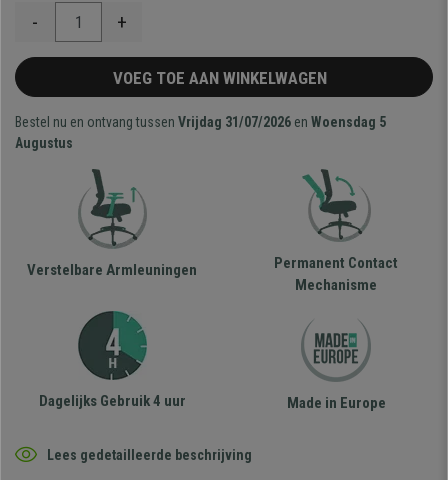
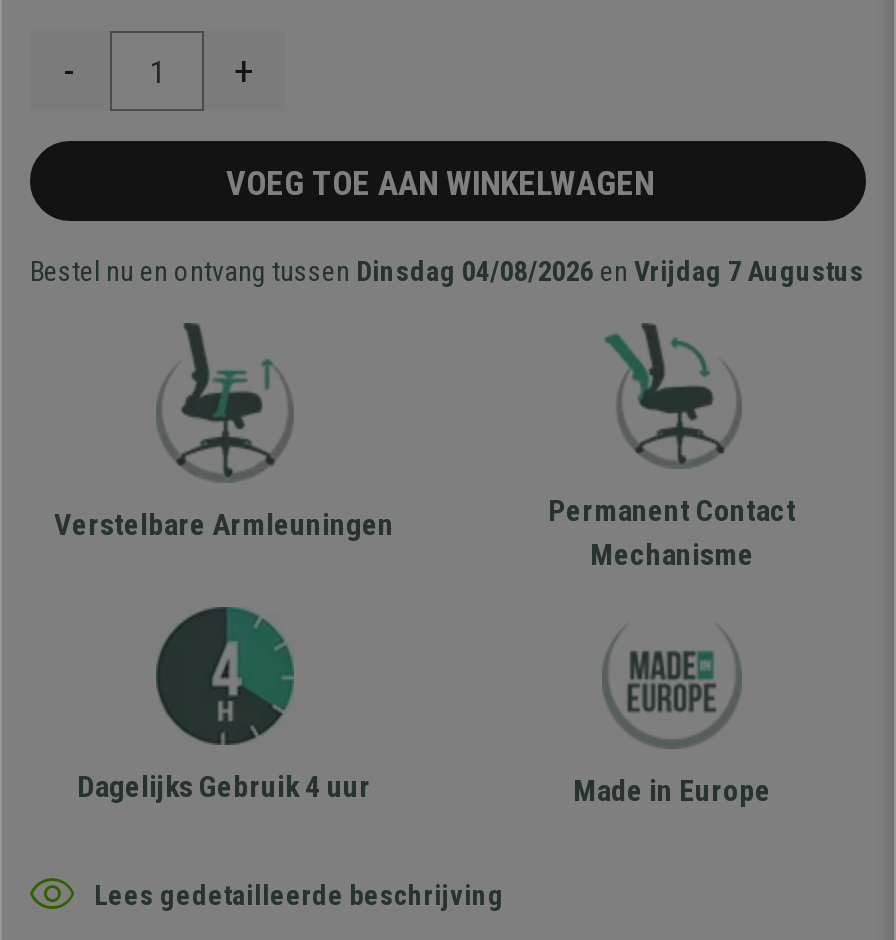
- Bestel nu en ontvang tussen Vrijdag 31/07/2026 en Woensdag 5
- Augustus
+ Bestel nu en ontvang tussen Dinsdag 04/08/2026 en Vrijdag 7 Augustus
